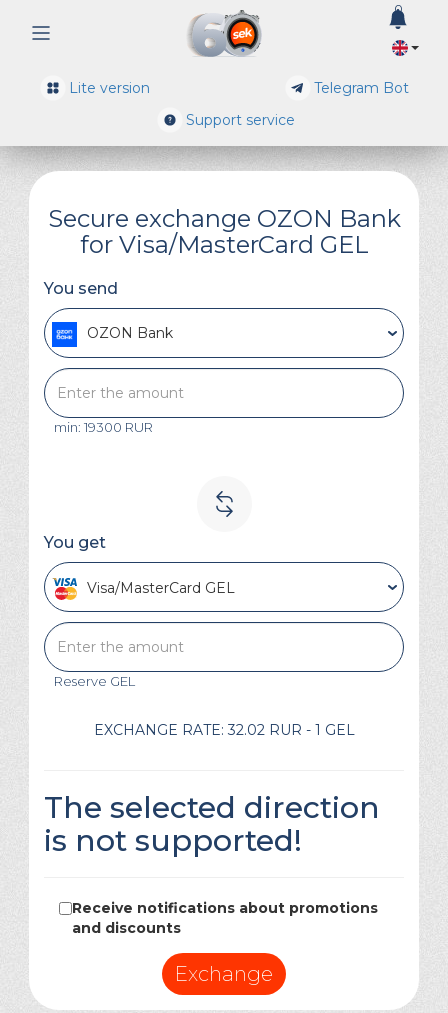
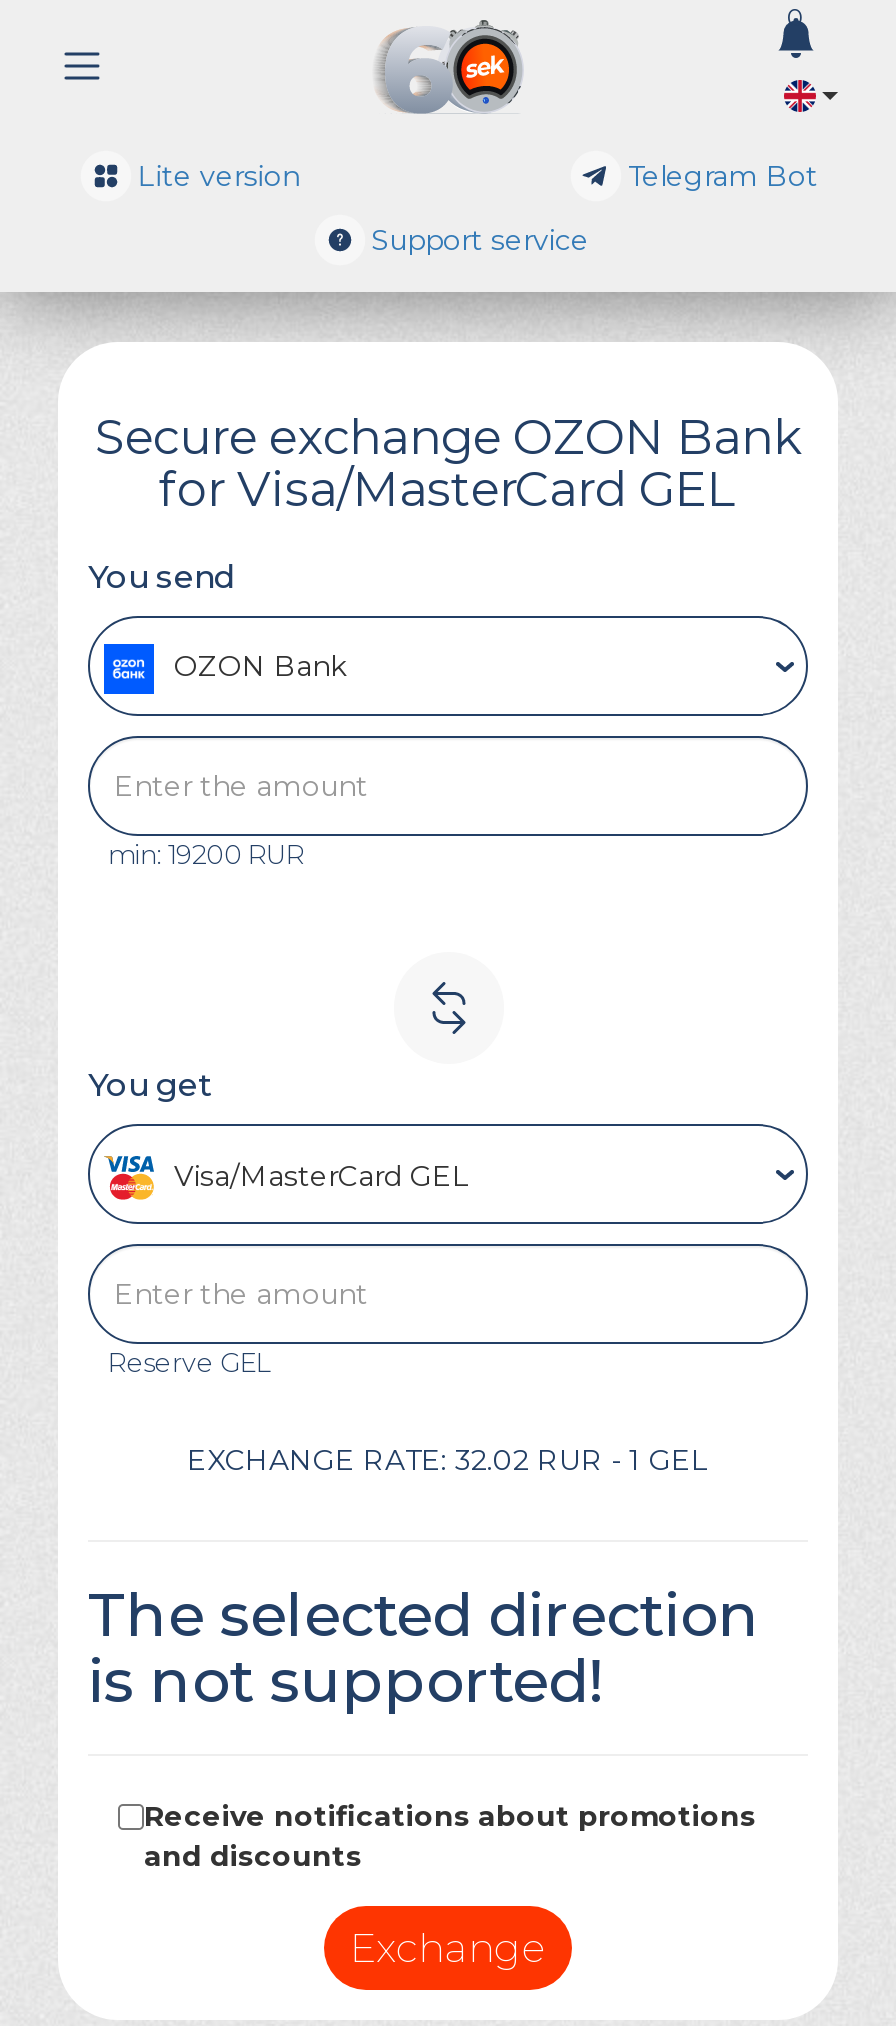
- min: 19300 RUR
+ min: 19200 RUR
